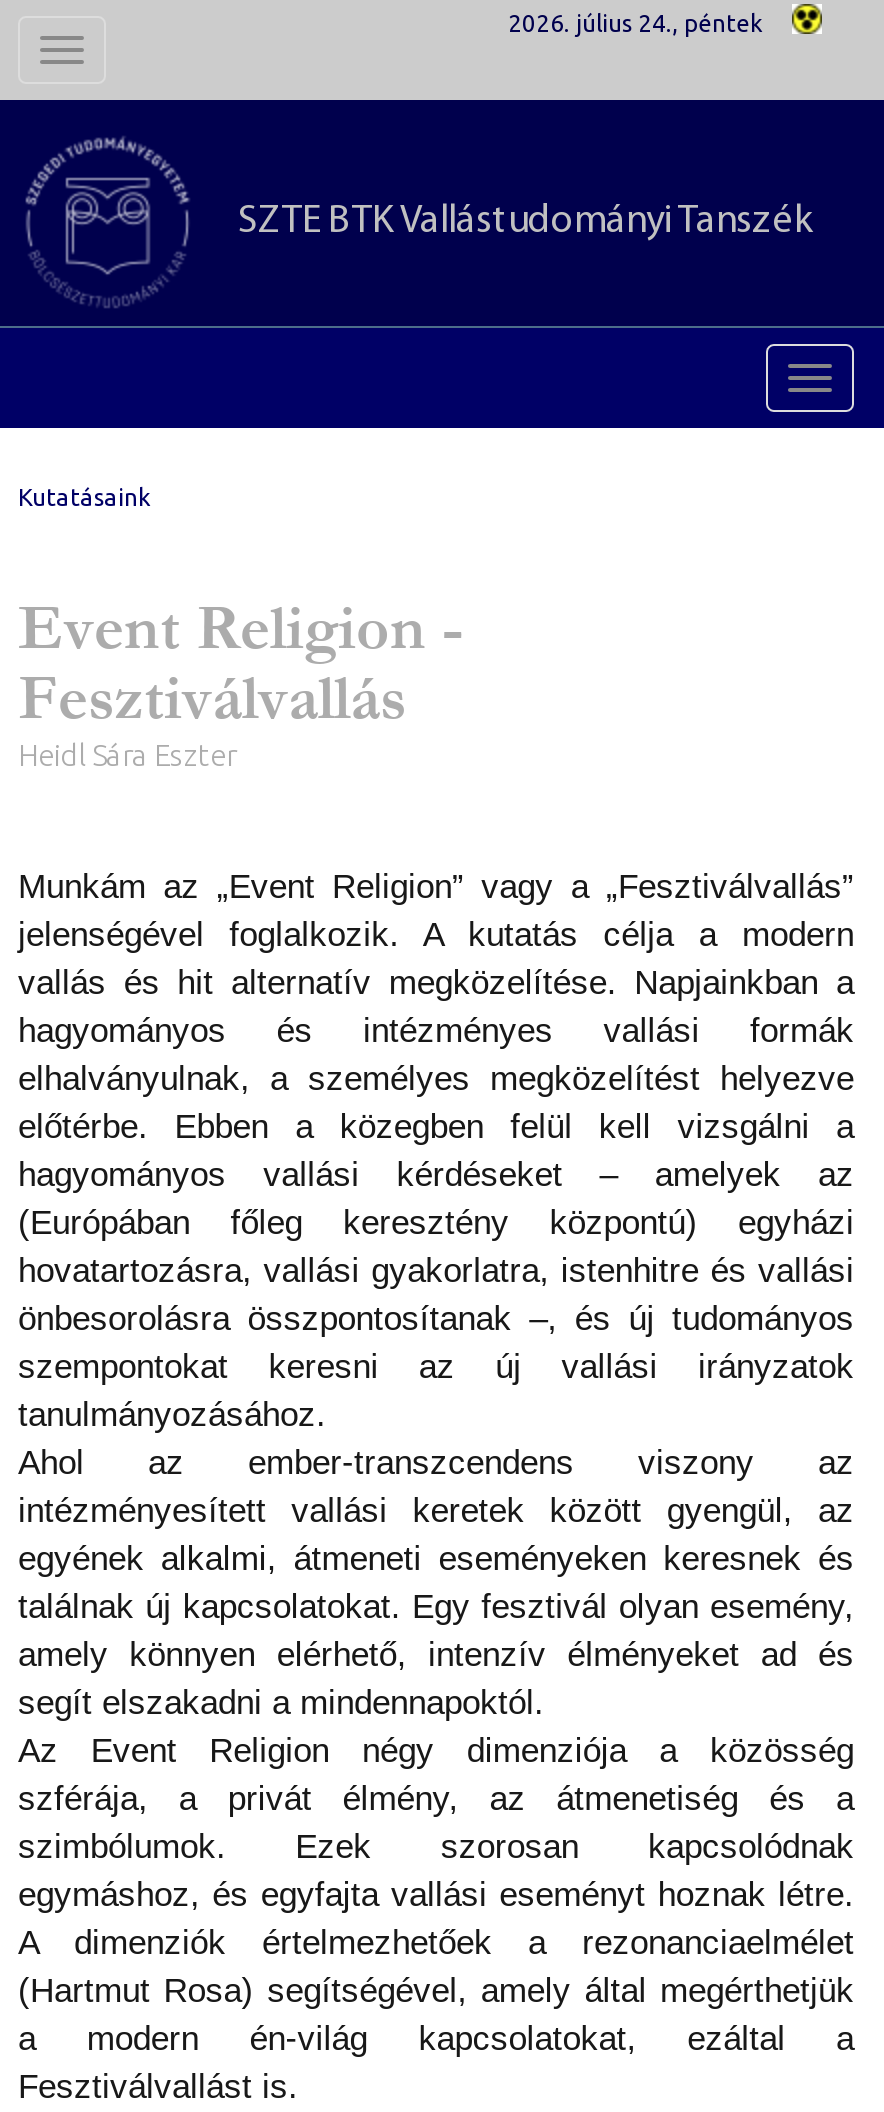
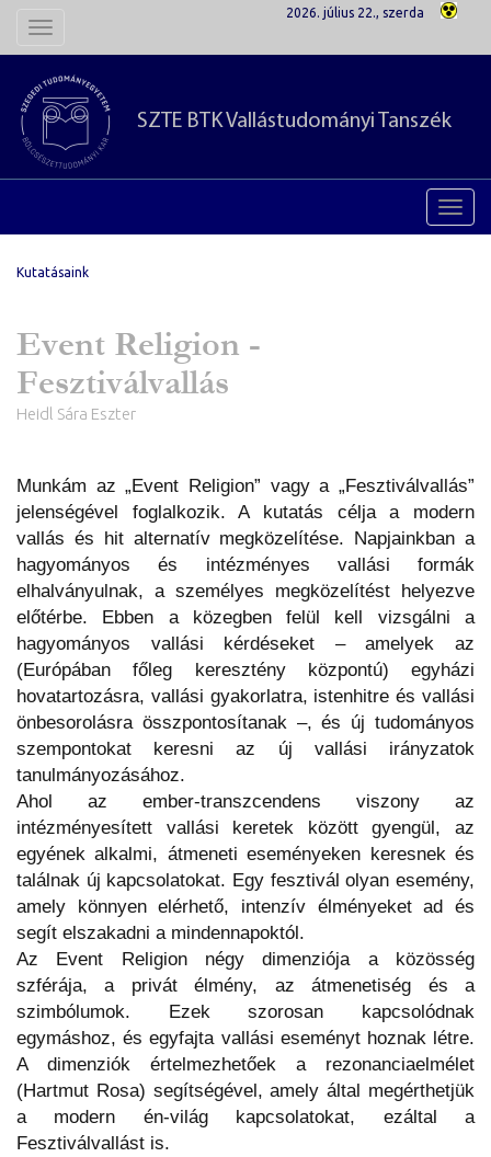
- 2026. július 24., péntek
+ 2026. július 22., szerda
